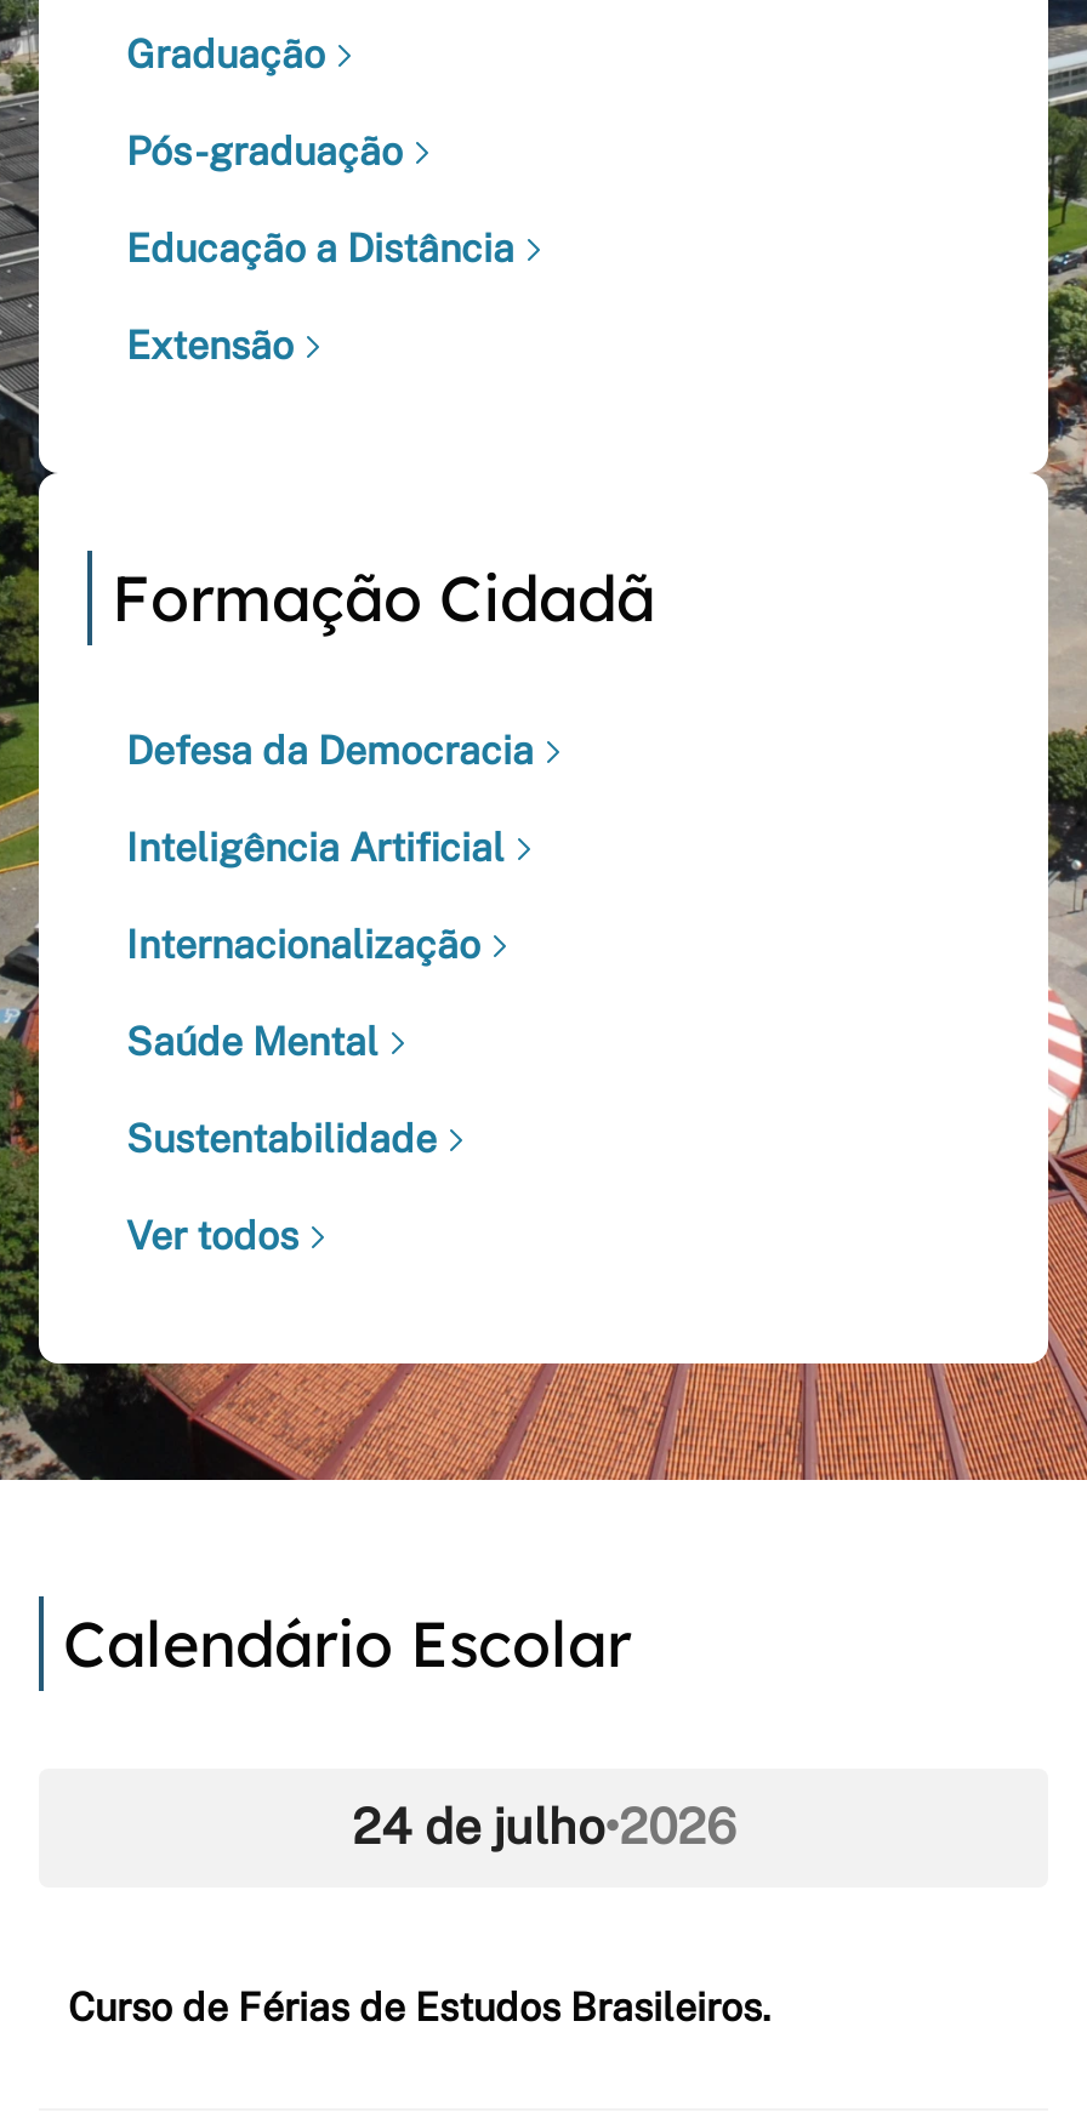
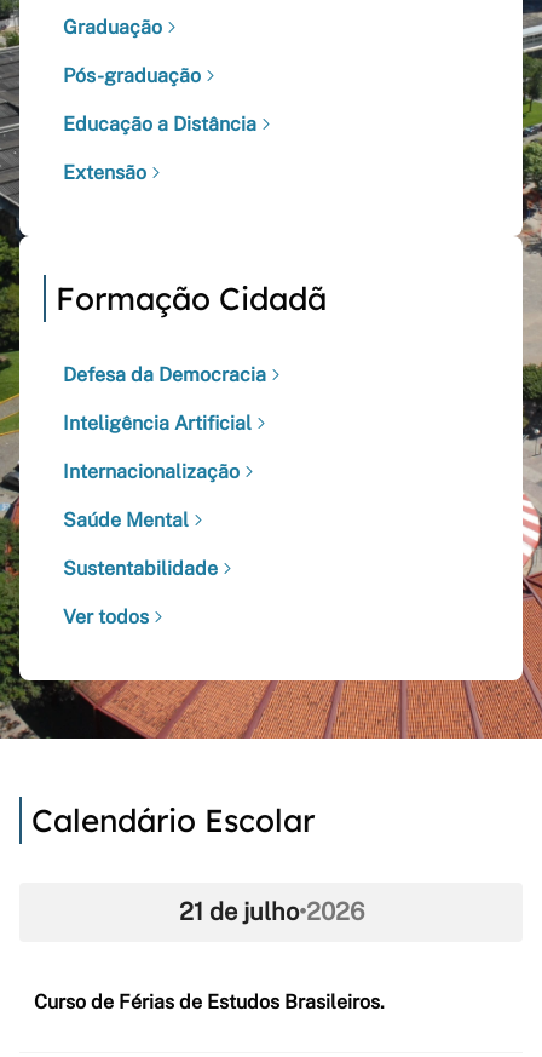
- 24 de julho•2026
+ 21 de julho•2026
